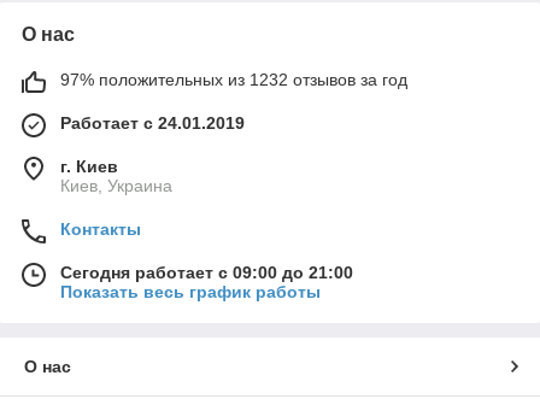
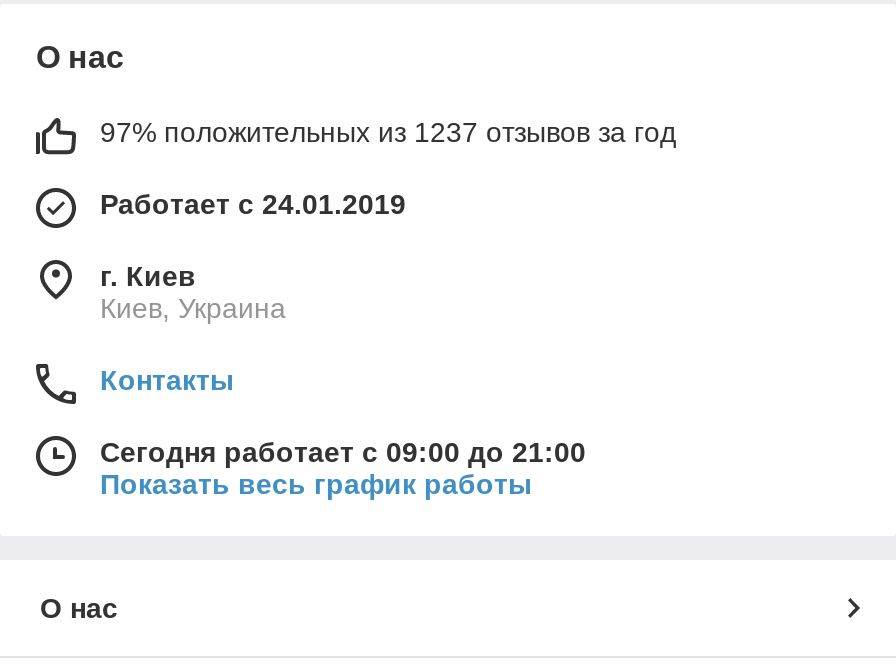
- 97% положительных из 1232 отзывов за год
+ 97% положительных из 1237 отзывов за год
